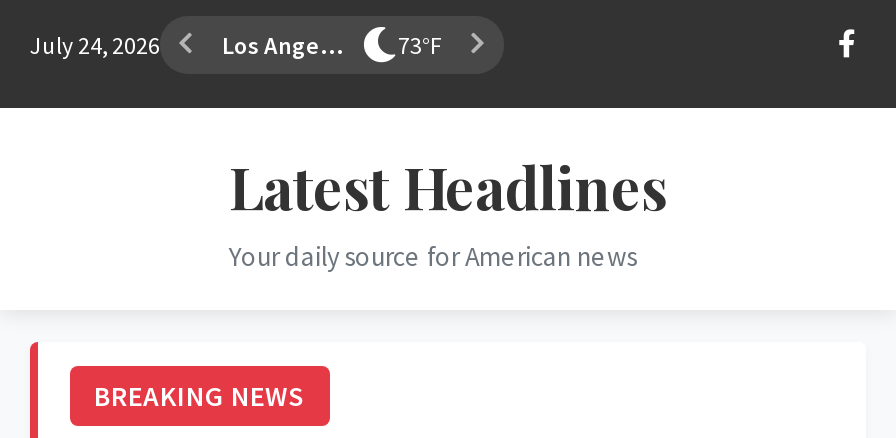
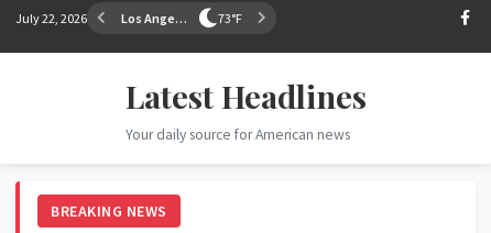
- July 24, 2026
+ July 22, 2026
